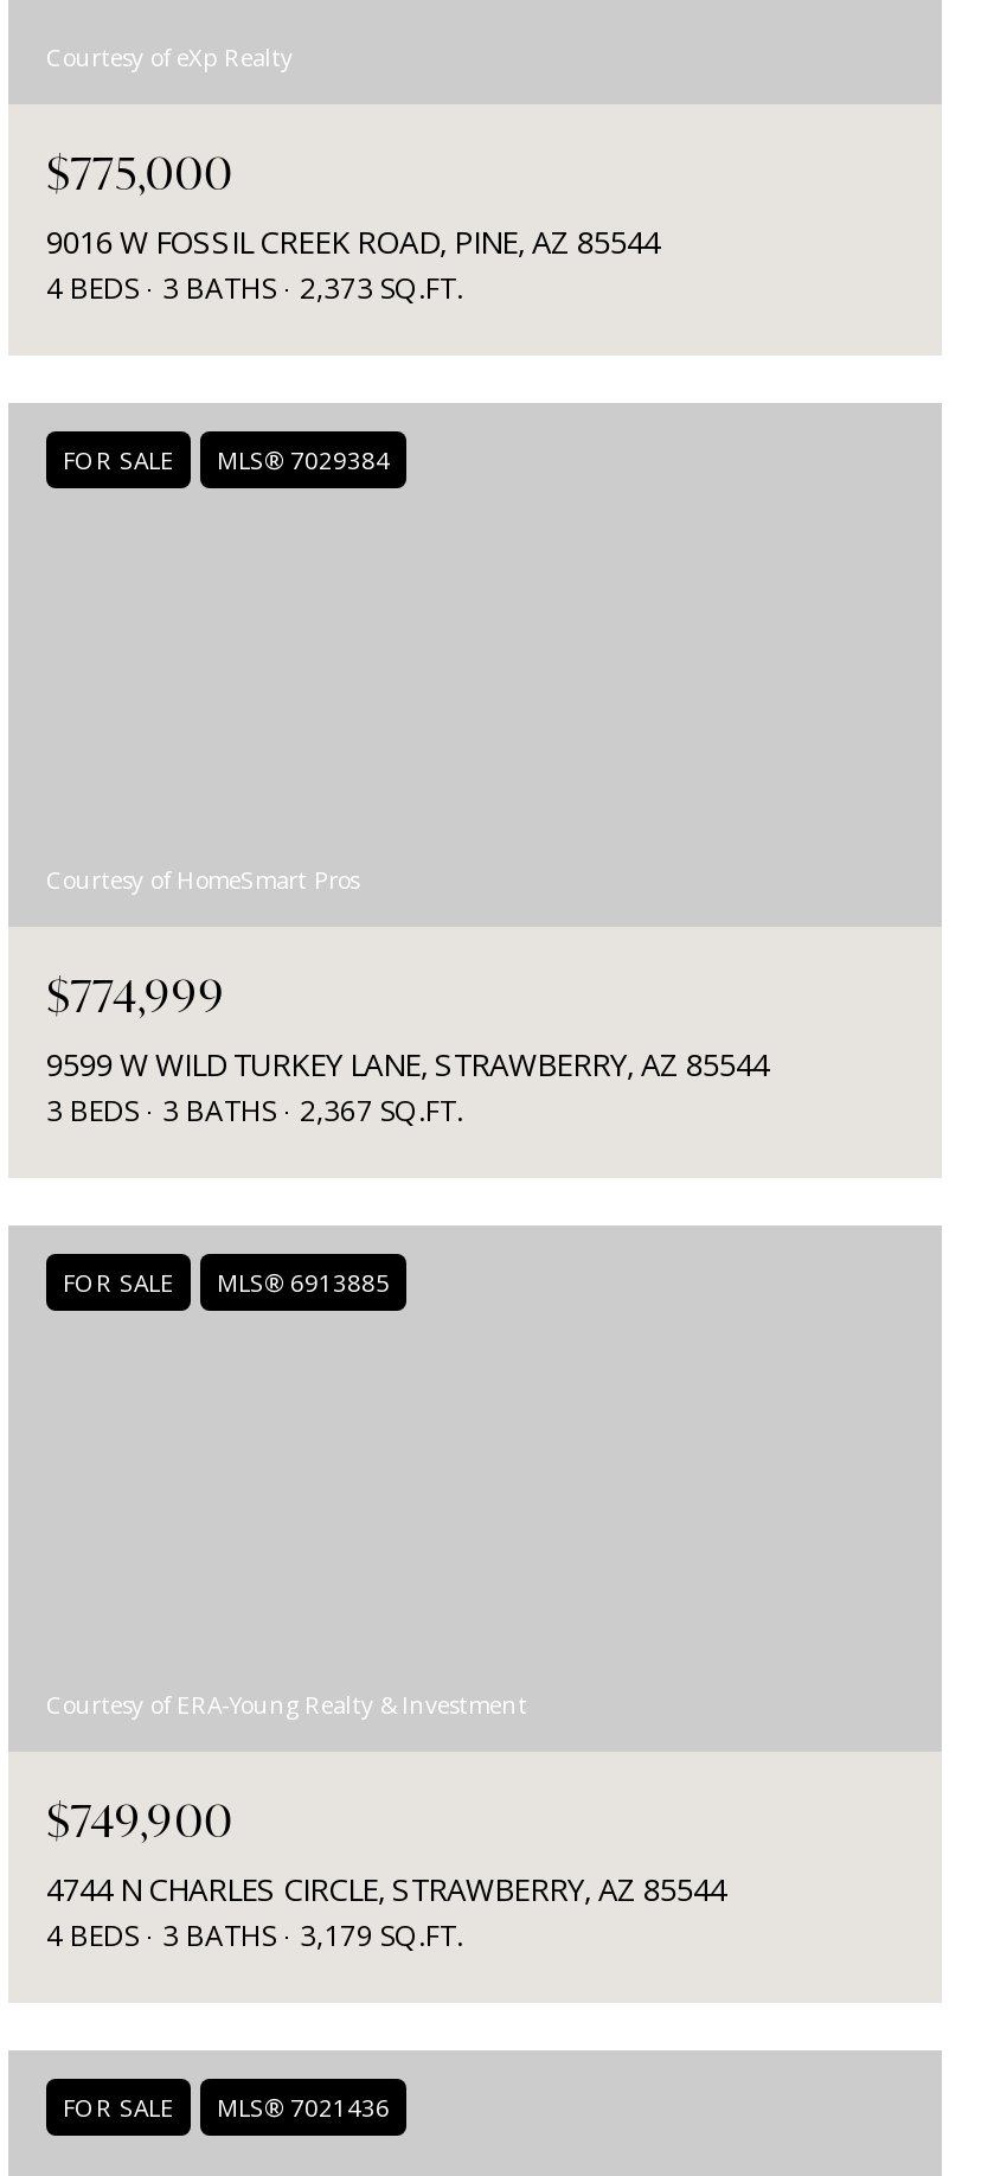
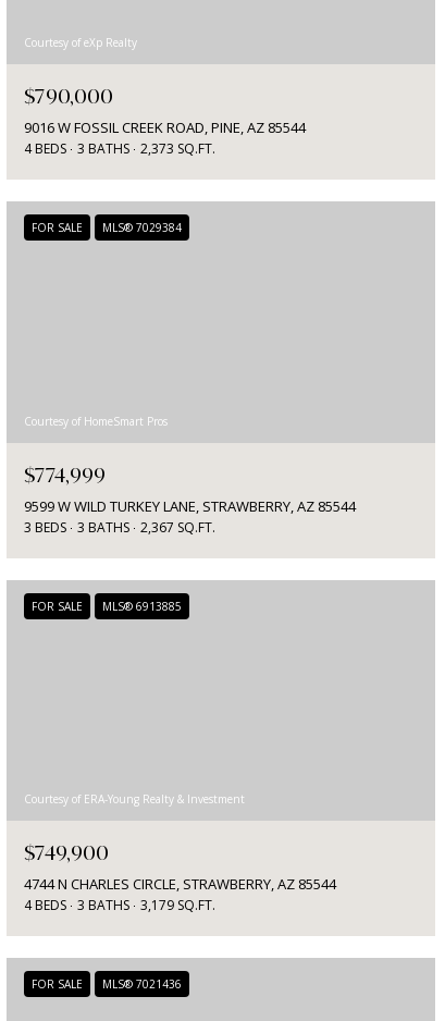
- $775,000
+ $790,000
